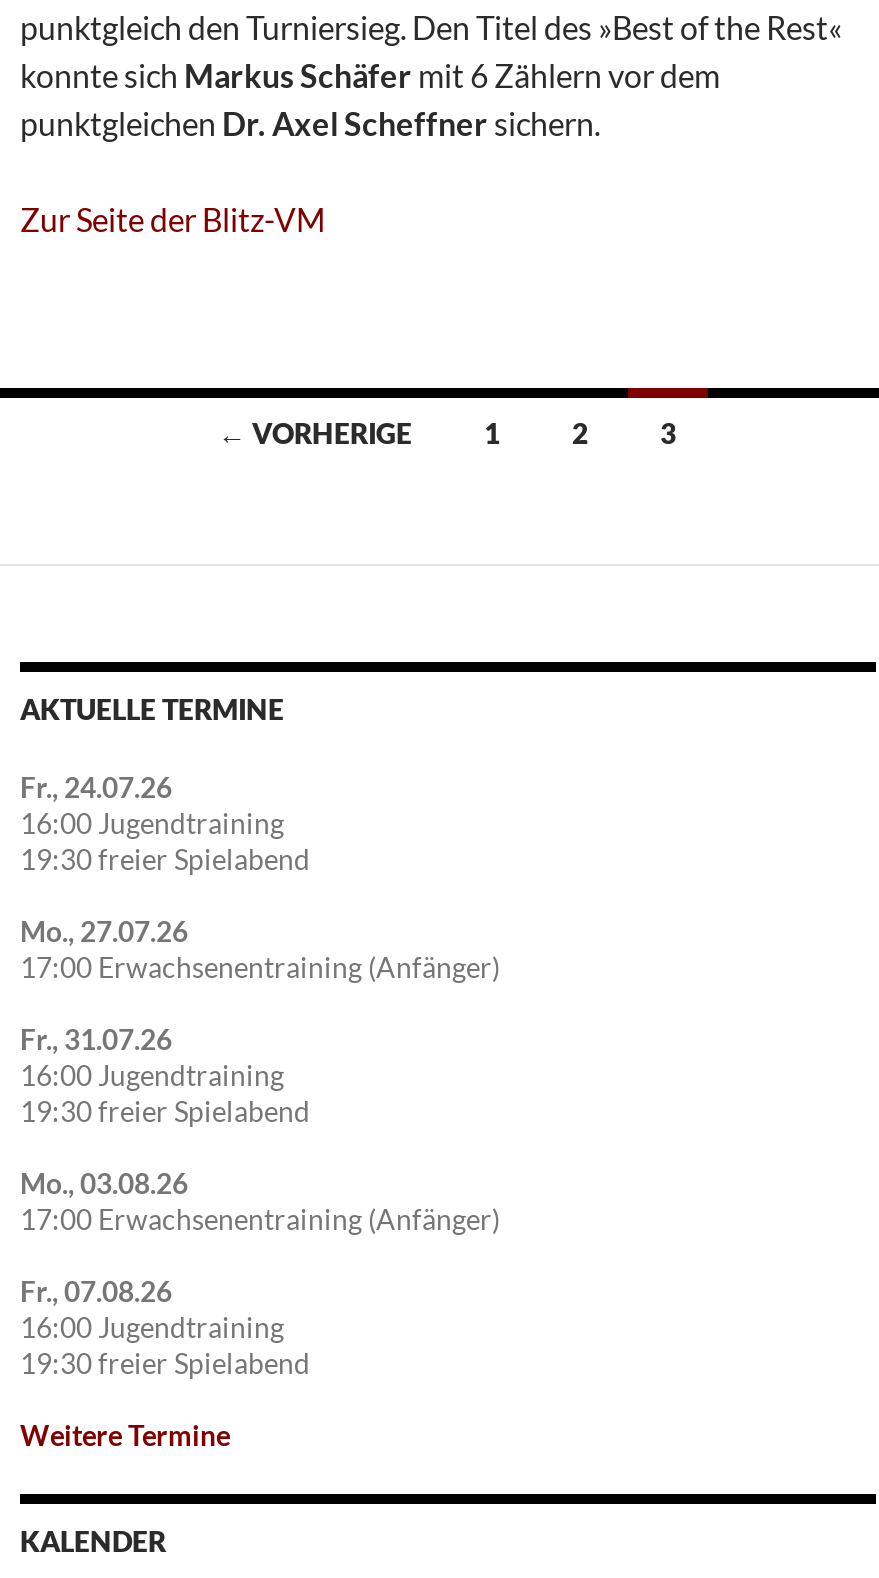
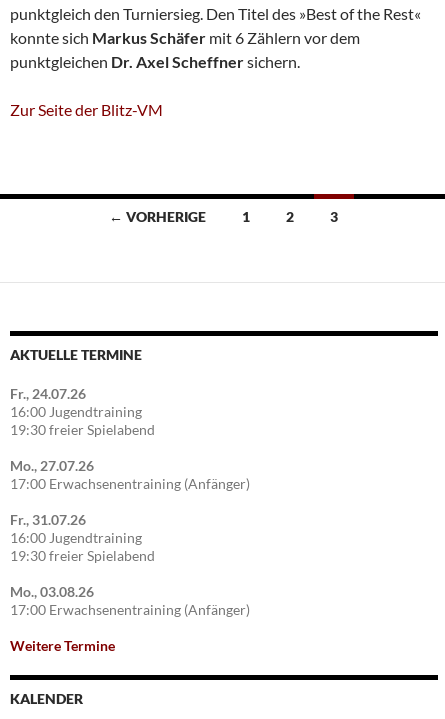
- Fr., 07.08.26
- 16:00 Jugendtraining
- 19:30 freier Spielabend
